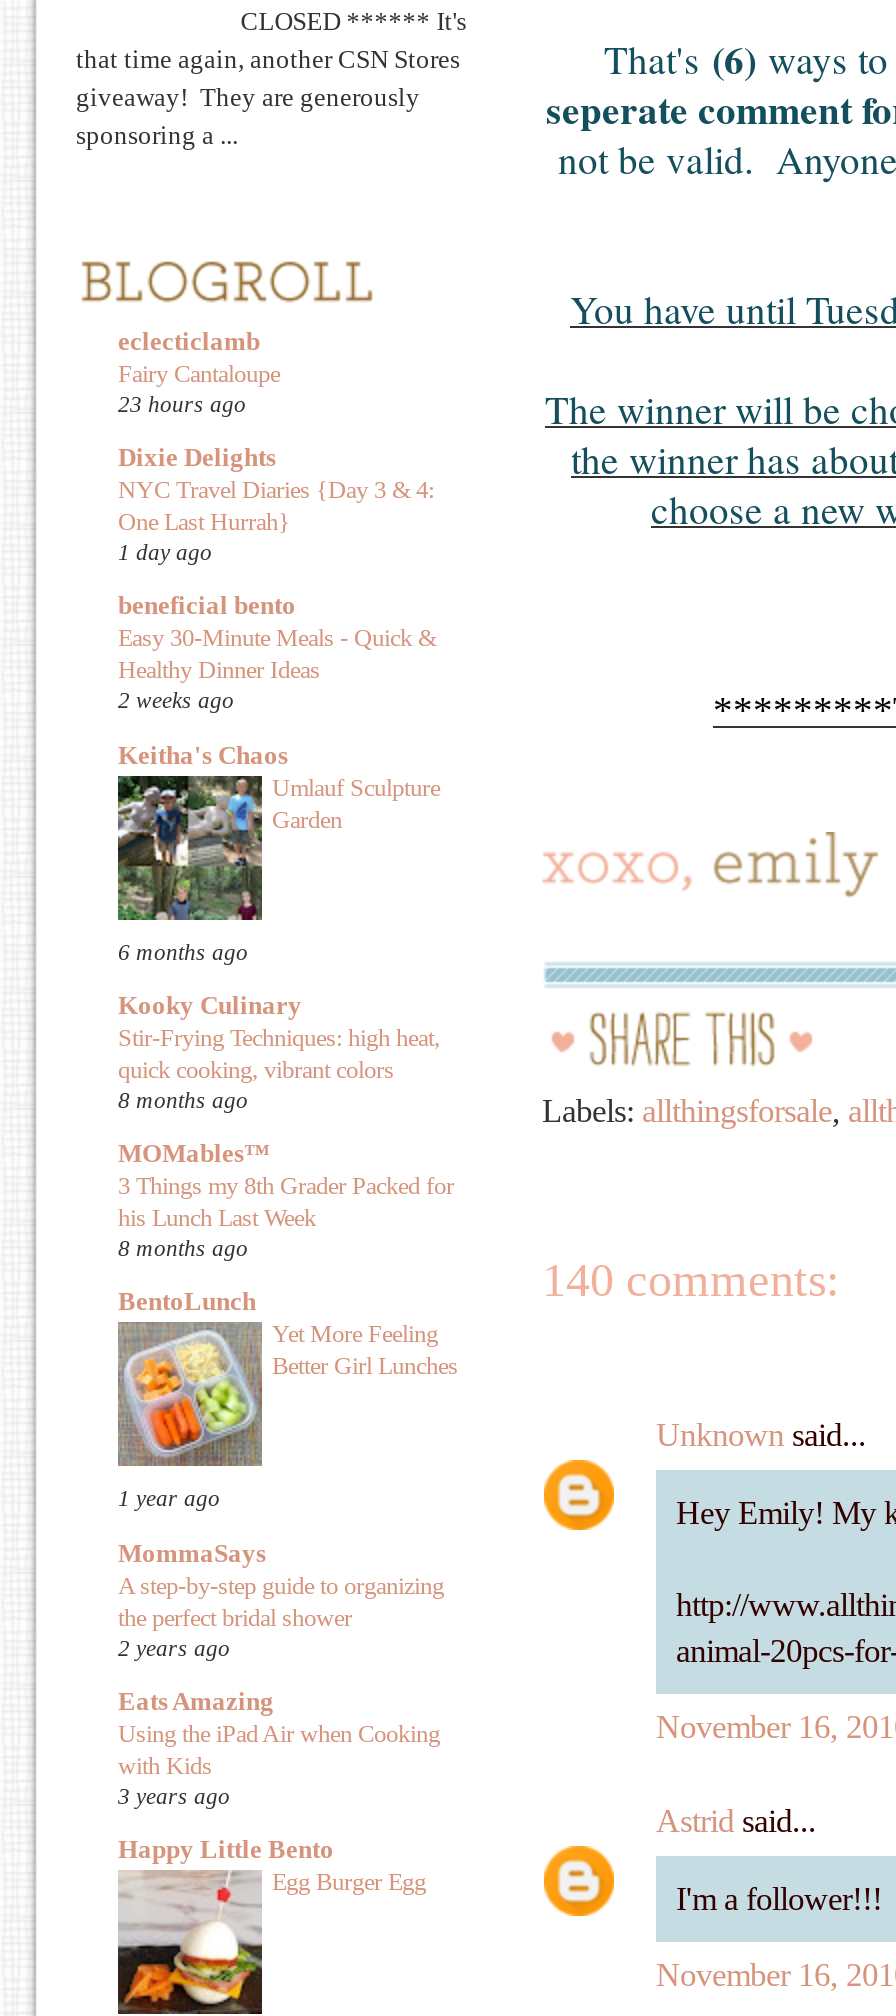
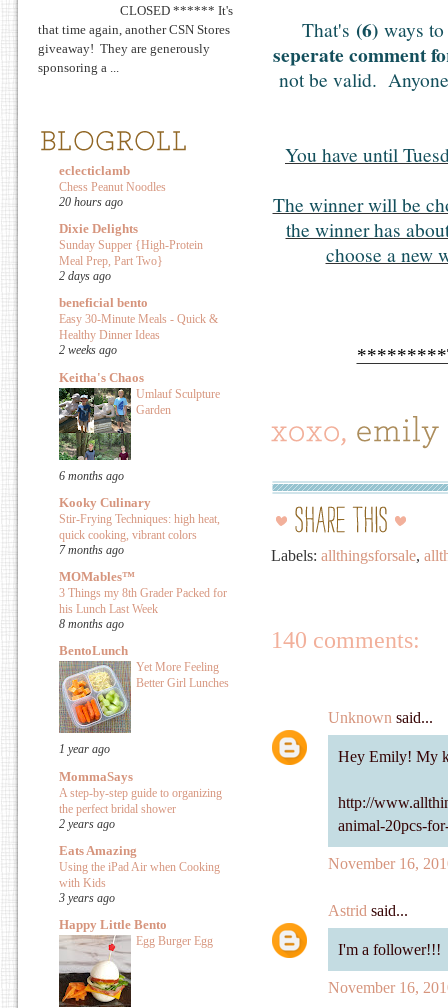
- Fairy Cantaloupe
- 23 hours ago
+ Chess Peanut Noodles
+ 20 hours ago

- NYC Travel Diaries {Day 3 & 4:
- One Last Hurrah}
- 1 day ago
+ Sunday Supper {High-Protein
+ Meal Prep, Part Two}
+ 2 days ago

- 8 months ago
+ 7 months ago
